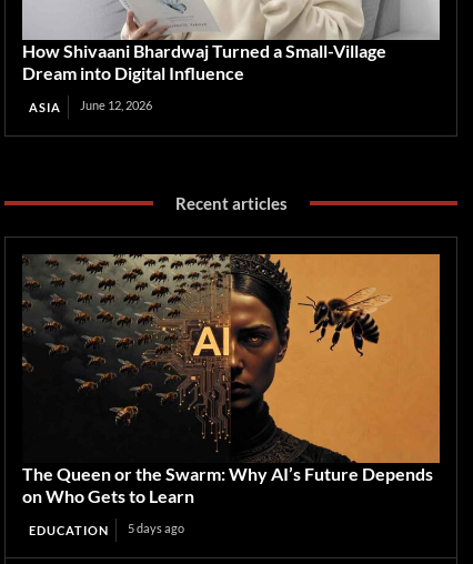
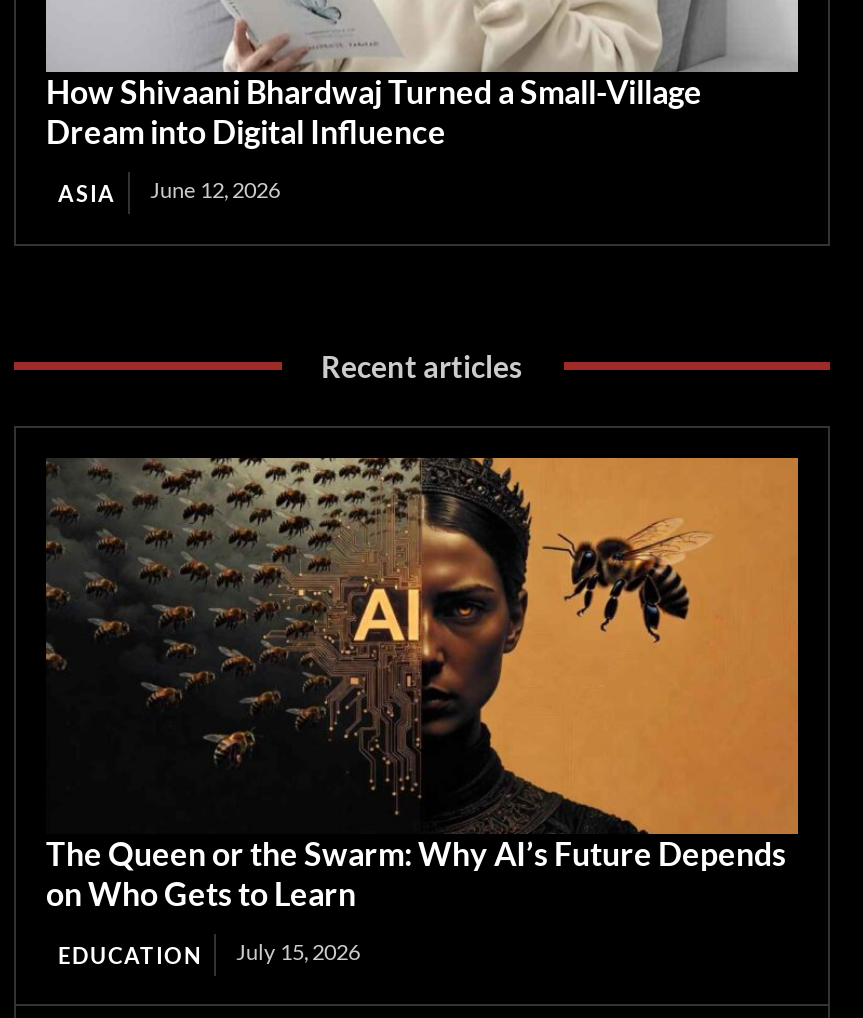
- EDUCATION 5 days ago
+ EDUCATION July 15, 2026
